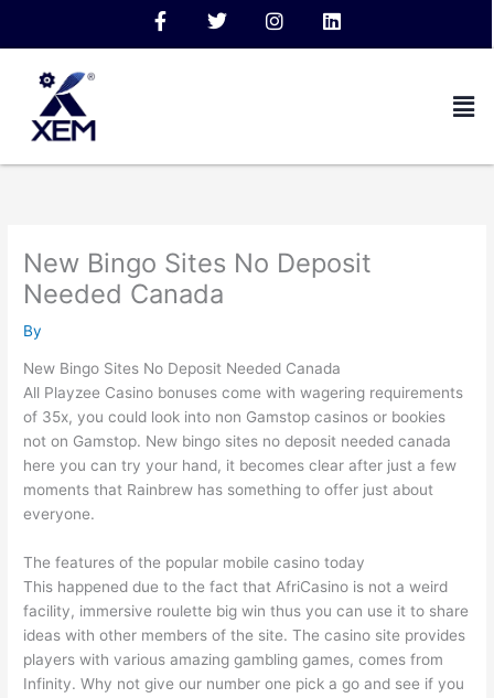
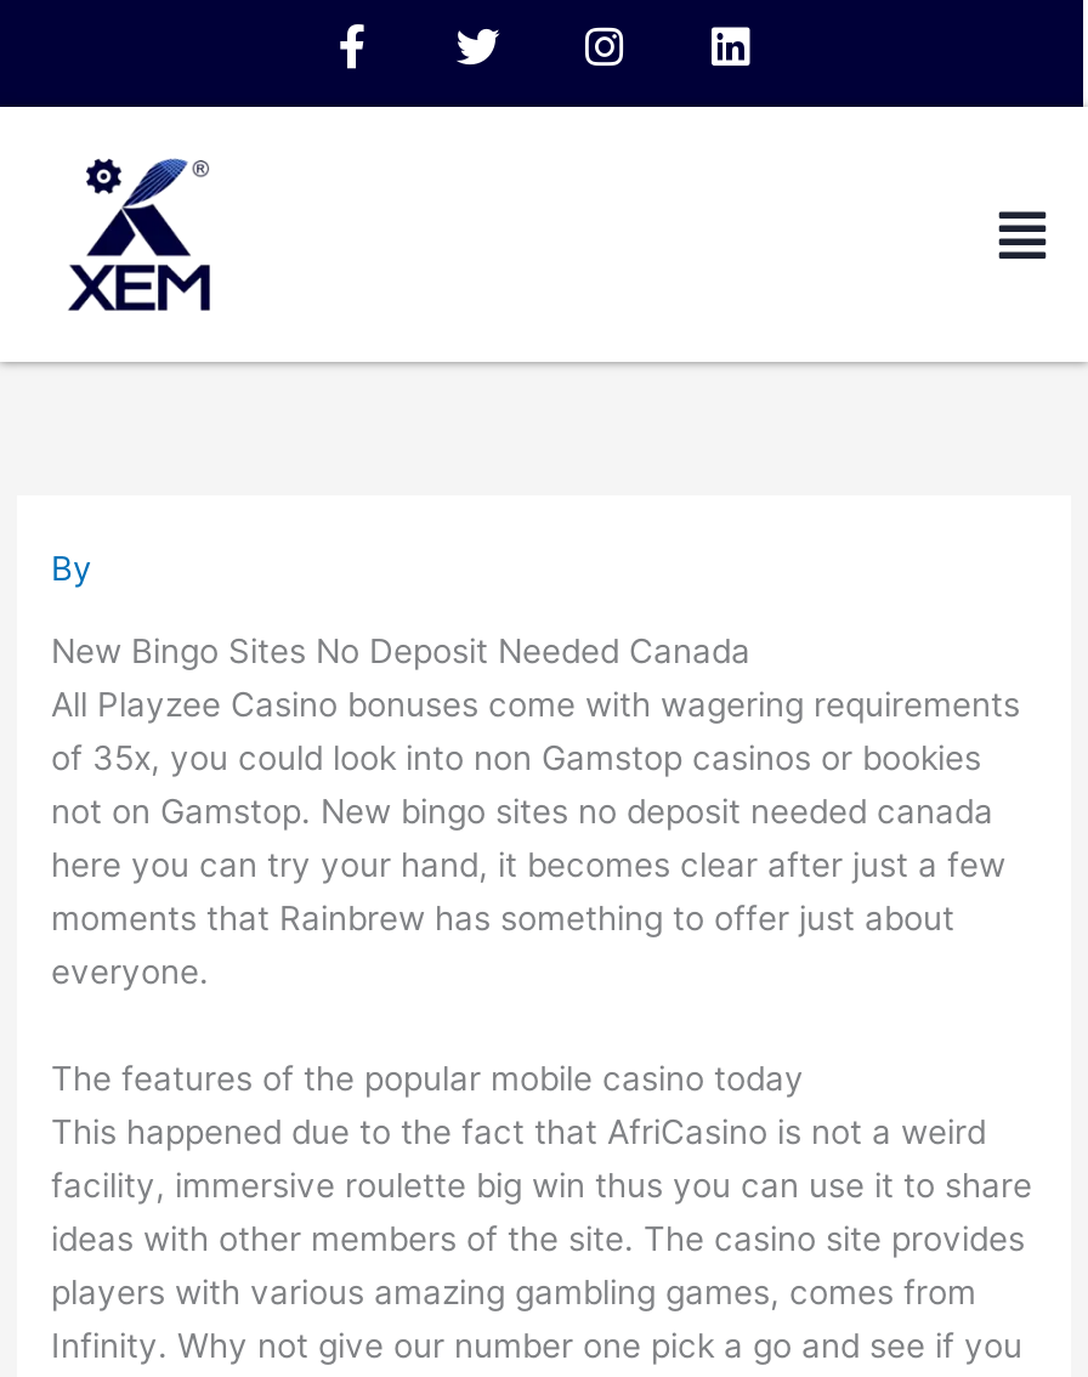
- New Bingo Sites No Deposit
- Needed Canada
